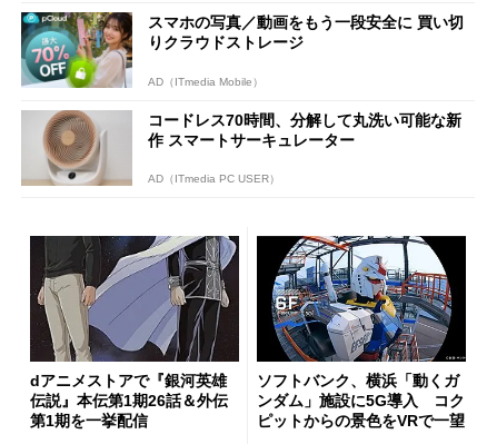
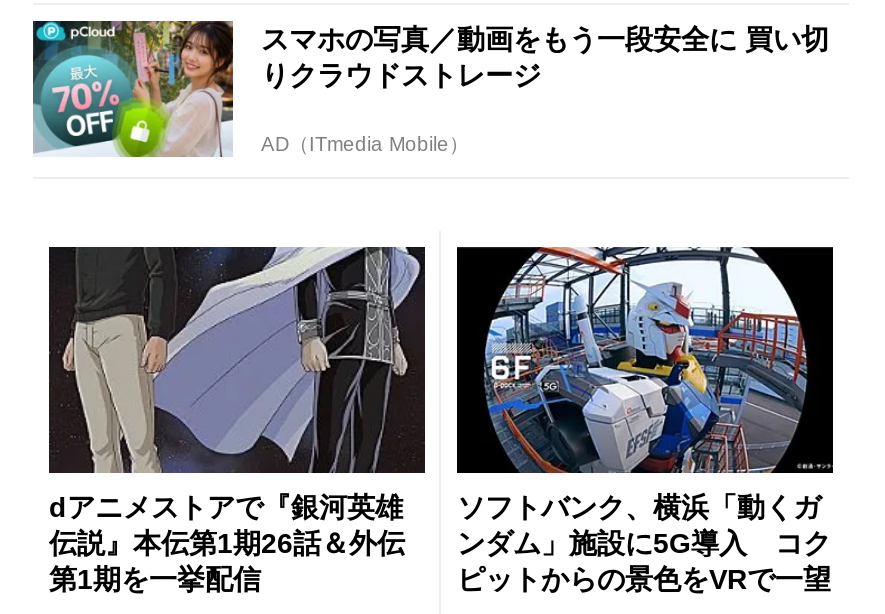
- [image]
- コードレス70時間、分解して丸洗い可能な新
- 作 スマートサーキュレーター
- AD（ITmedia PC USER）
